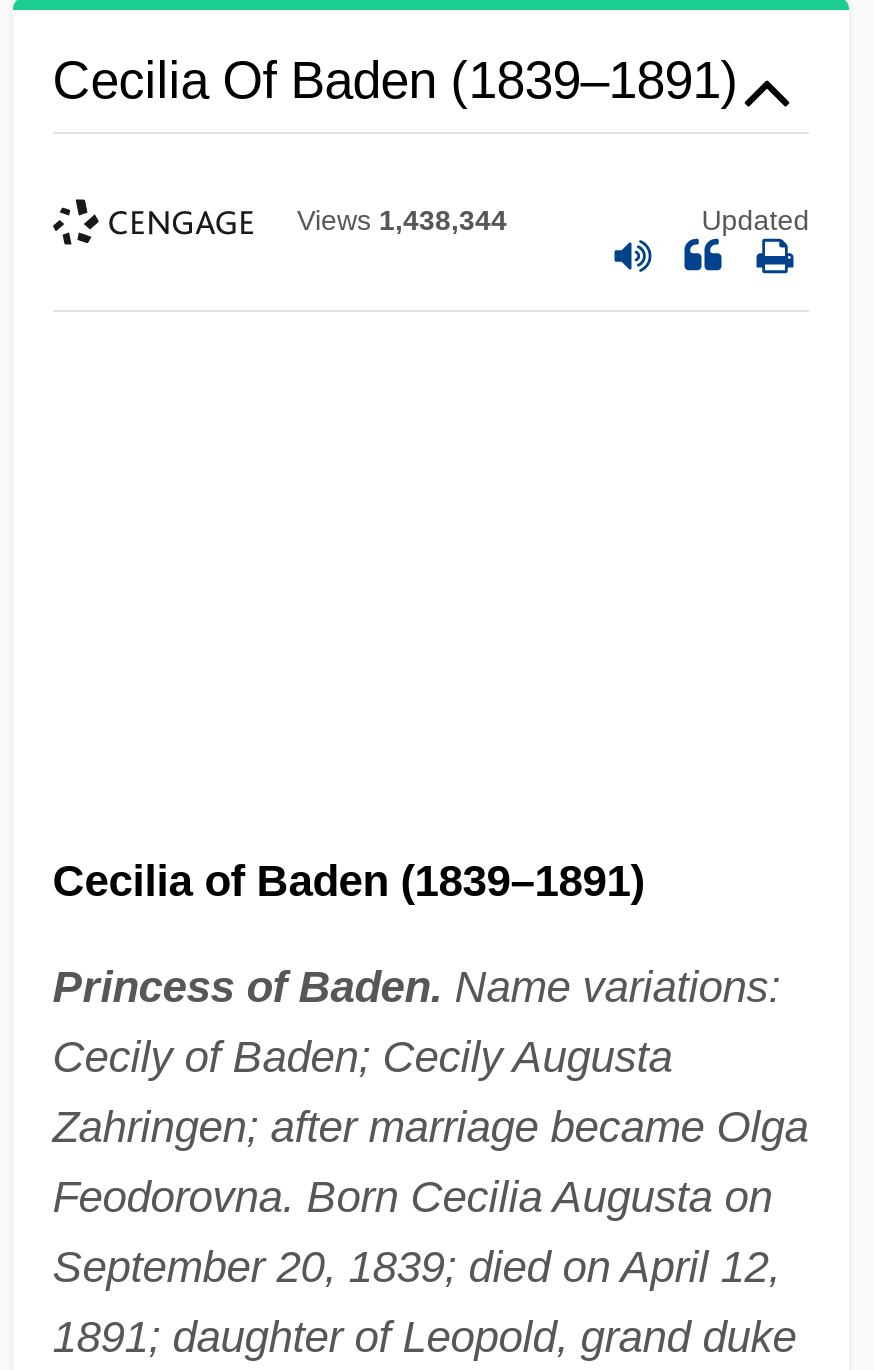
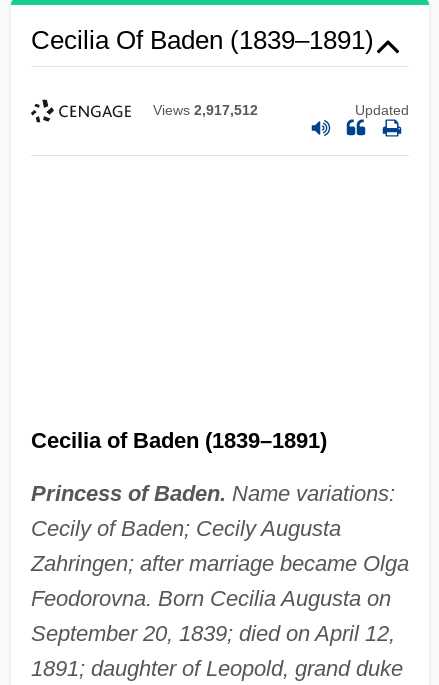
- Views 1,438,344
+ Views 2,917,512
